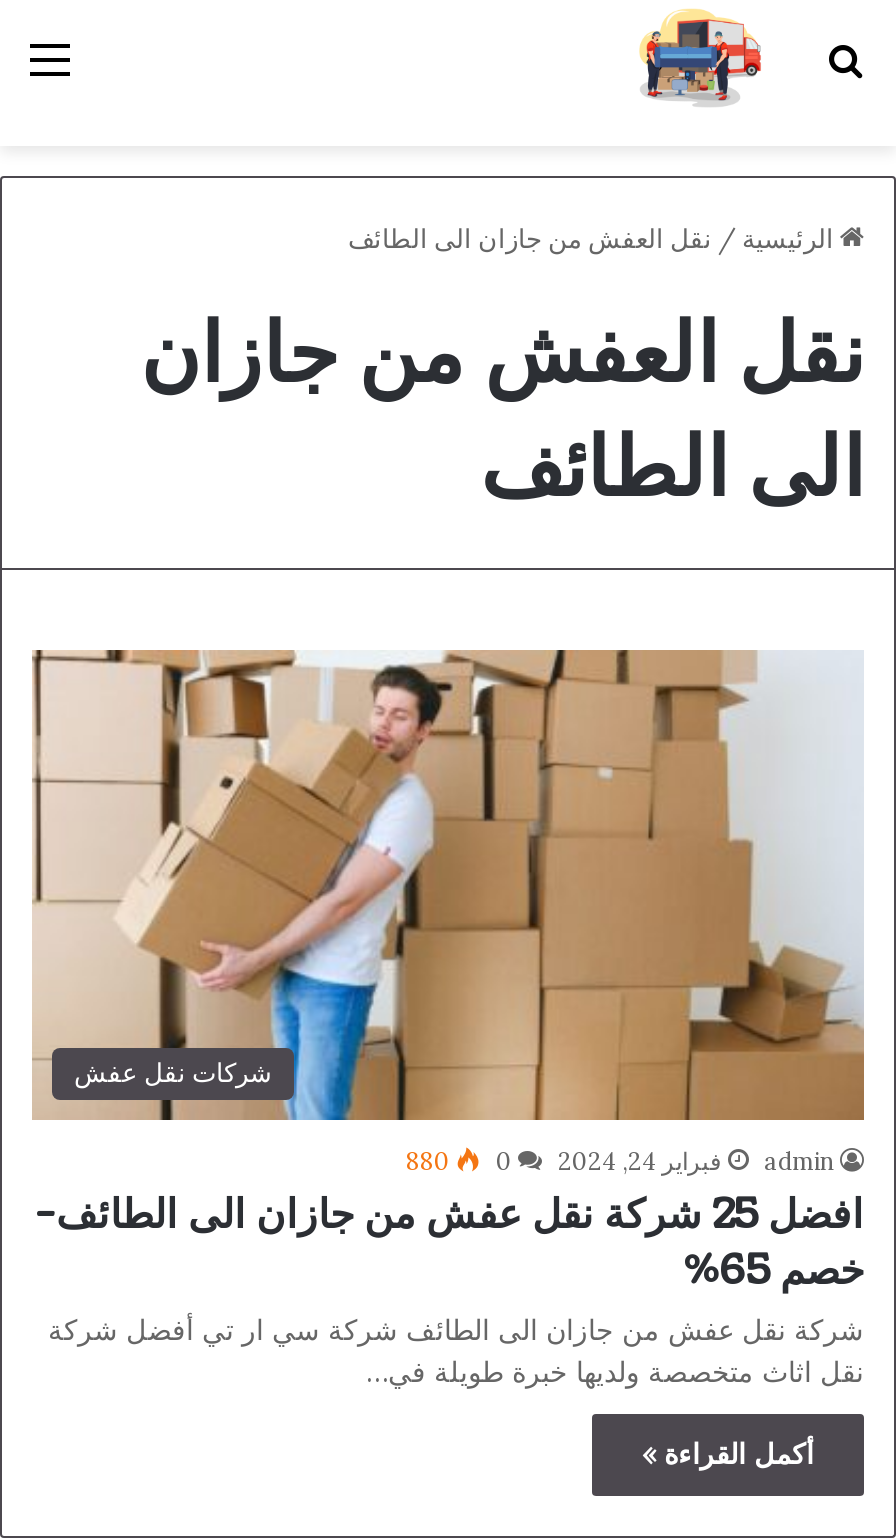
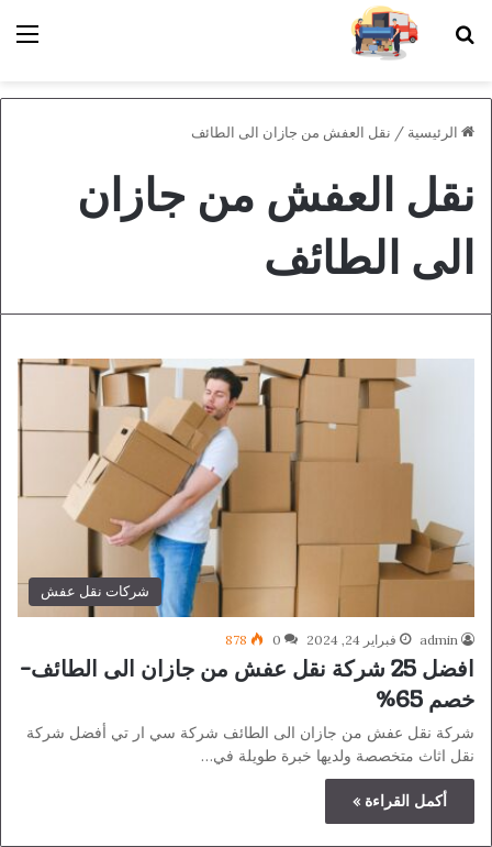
- 880 0
+ 878 0
